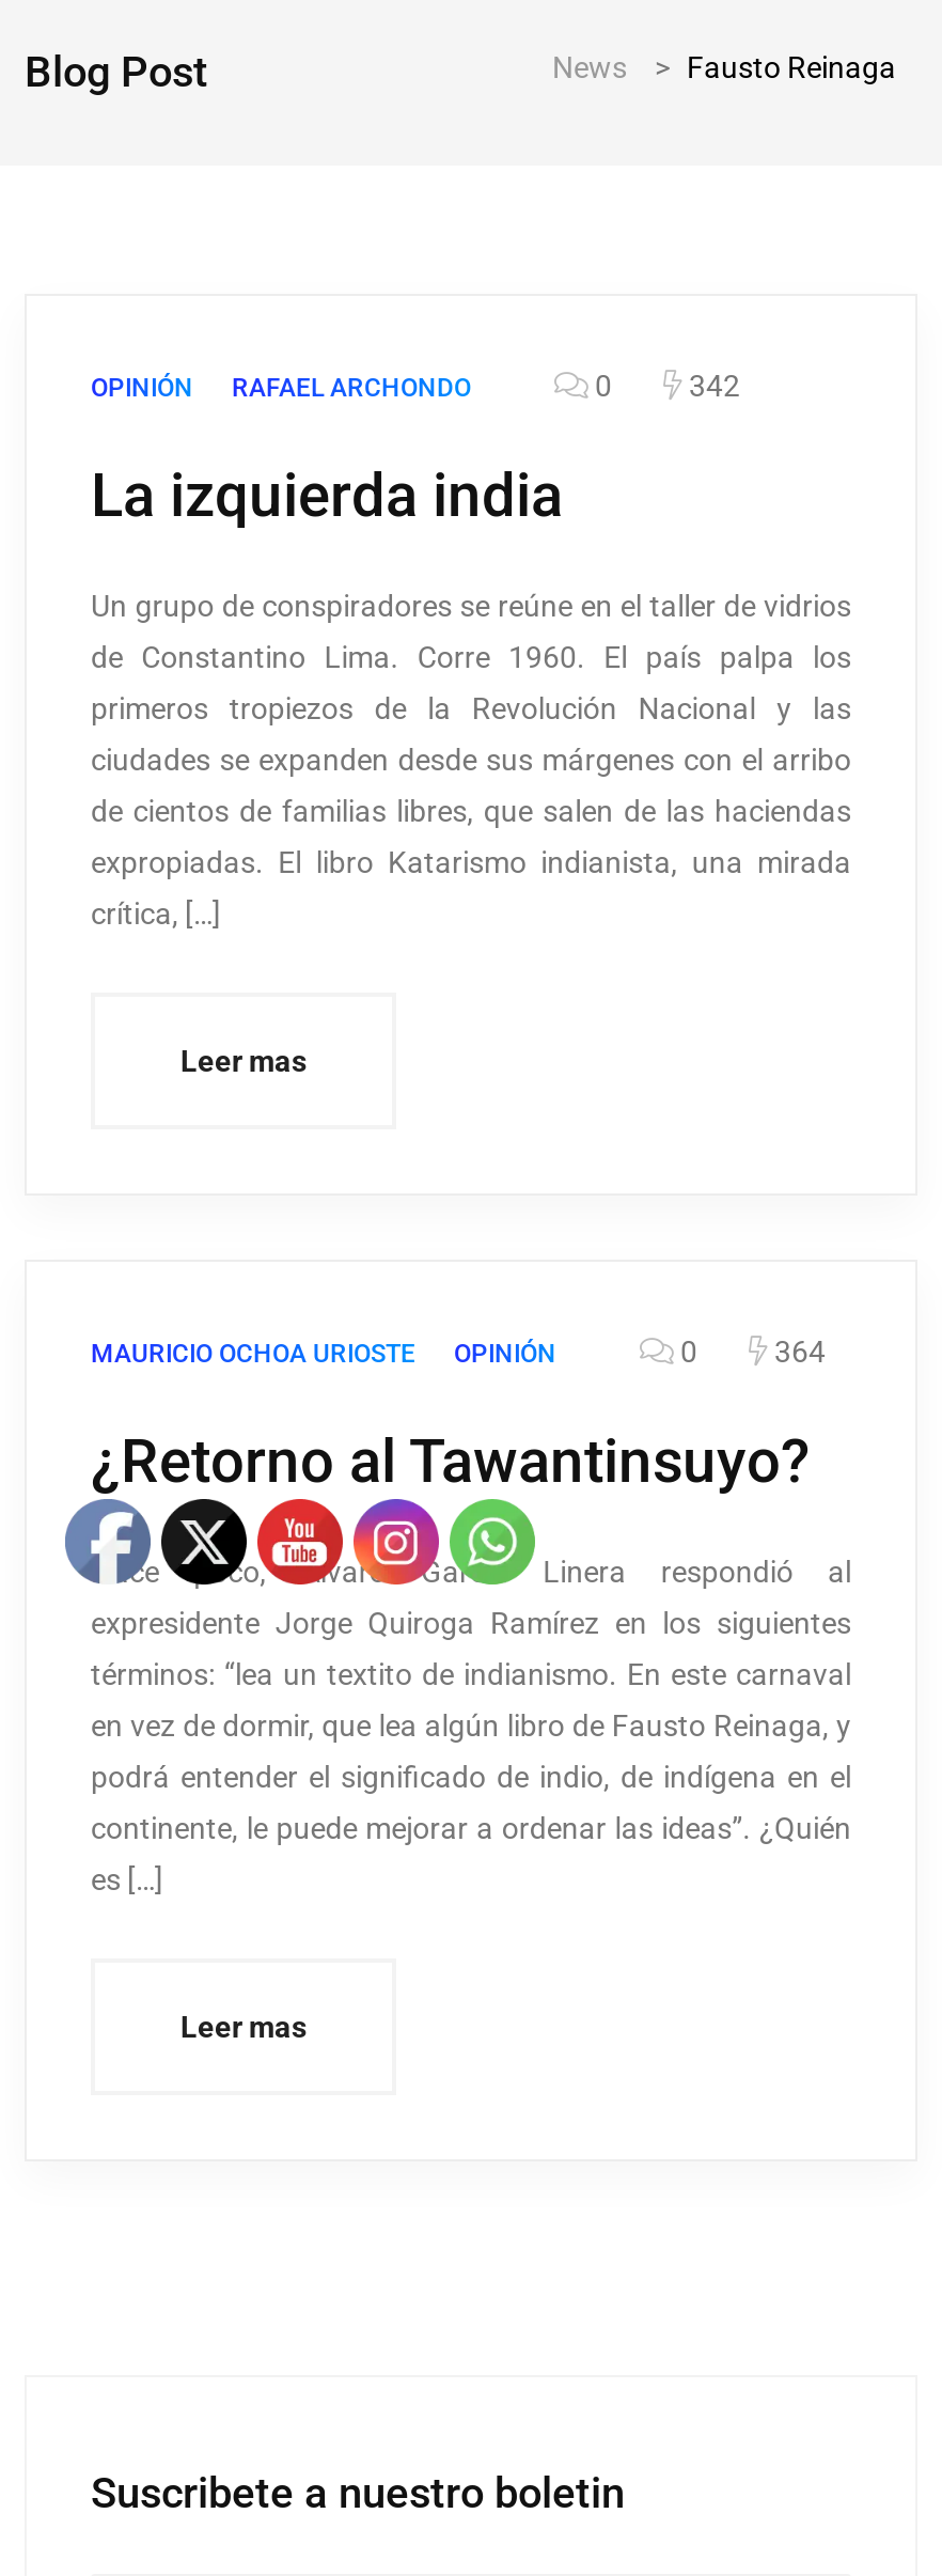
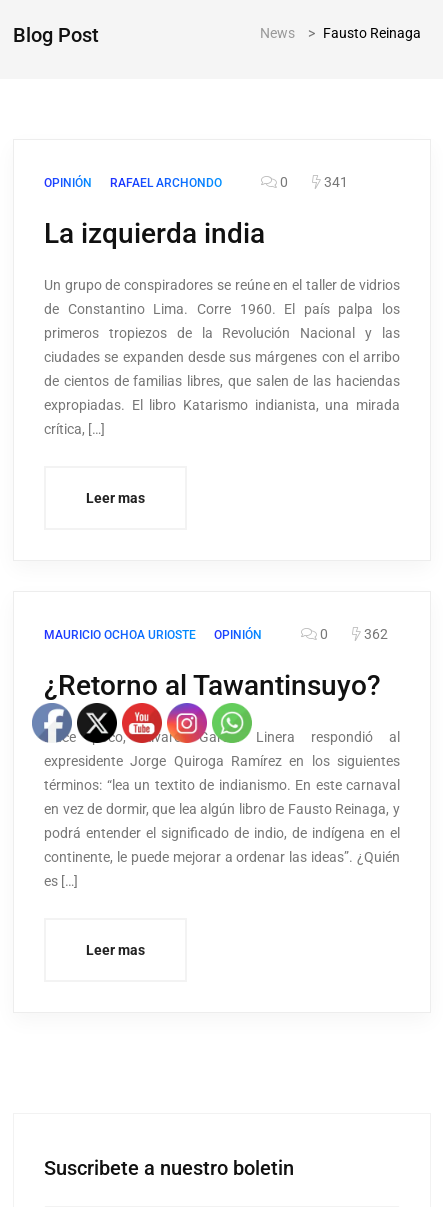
- 342
+ 341

- 364
+ 362
